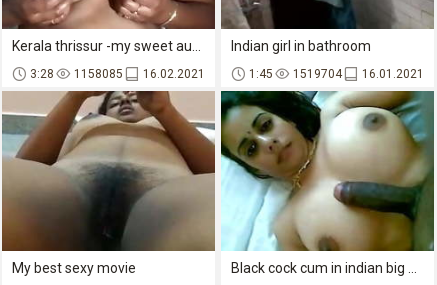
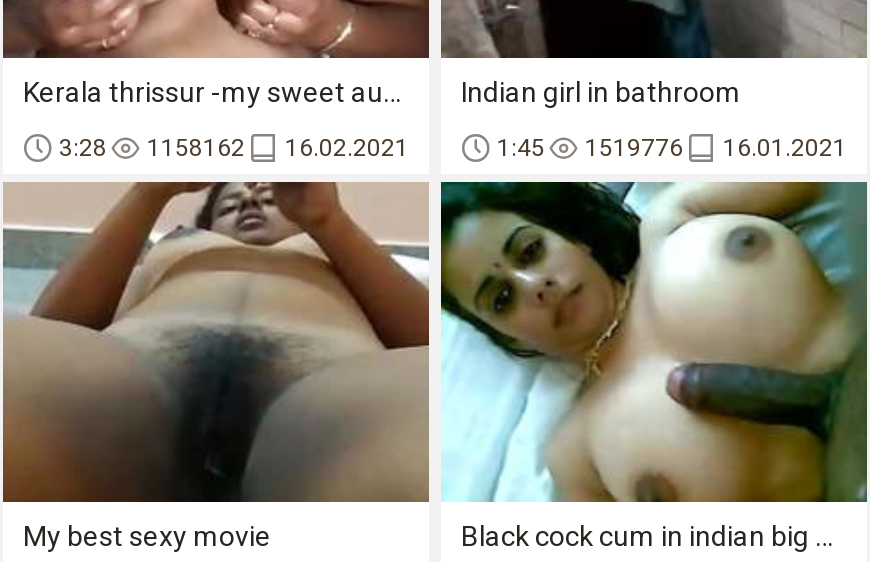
- 3:28 1158085 16.02.2021
+ 3:28 1158162 16.02.2021

- 1:45 1519704 16.01.2021
+ 1:45 1519776 16.01.2021
